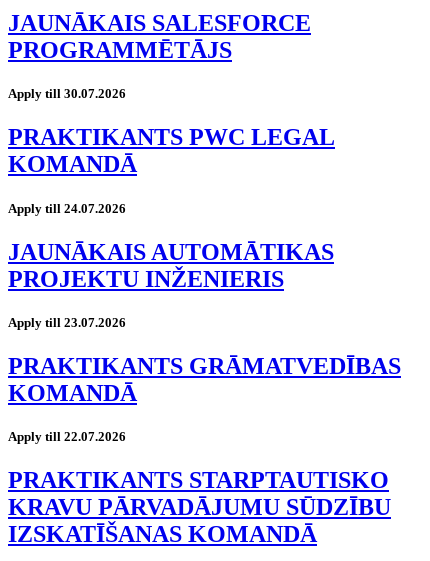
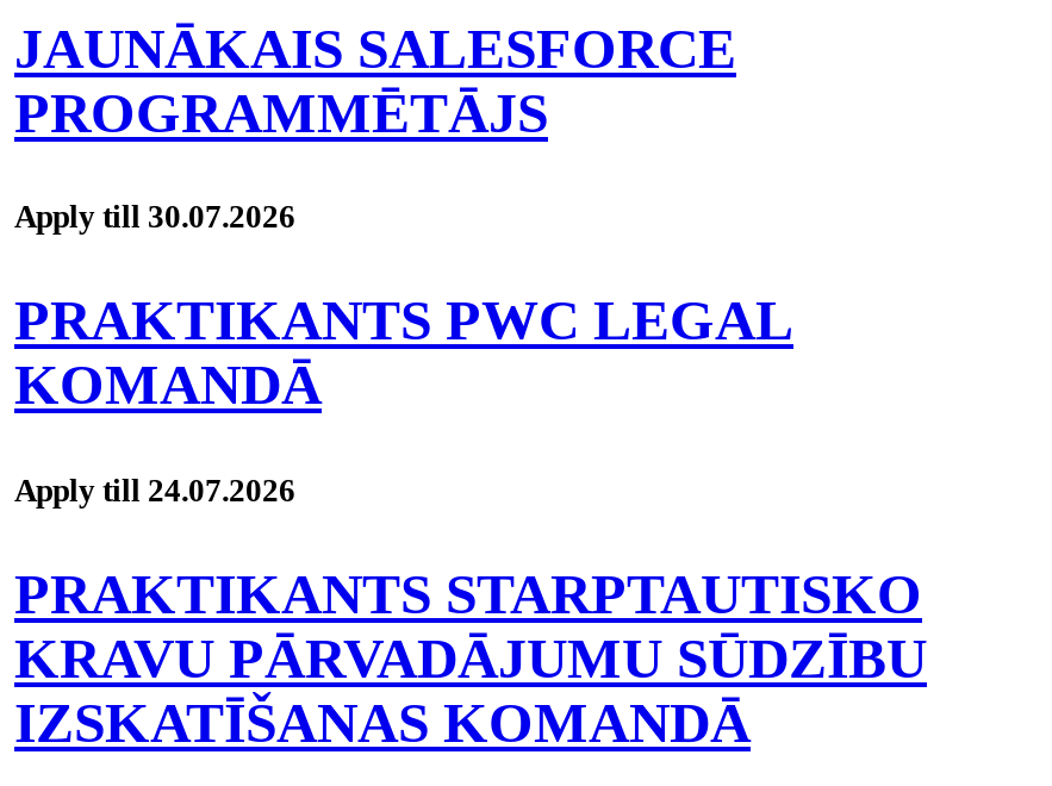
- JAUNĀKAIS AUTOMĀTIKAS
- PROJEKTU INŽENIERIS
- Apply till 23.07.2026
- PRAKTIKANTS GRĀMATVEDĪBAS
- KOMANDĀ
- Apply till 22.07.2026
